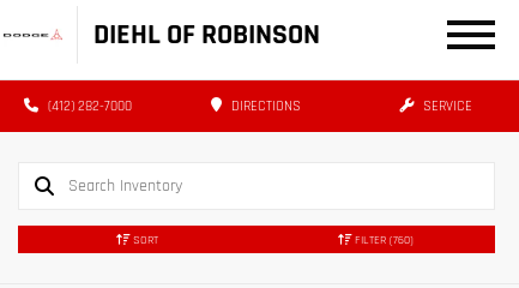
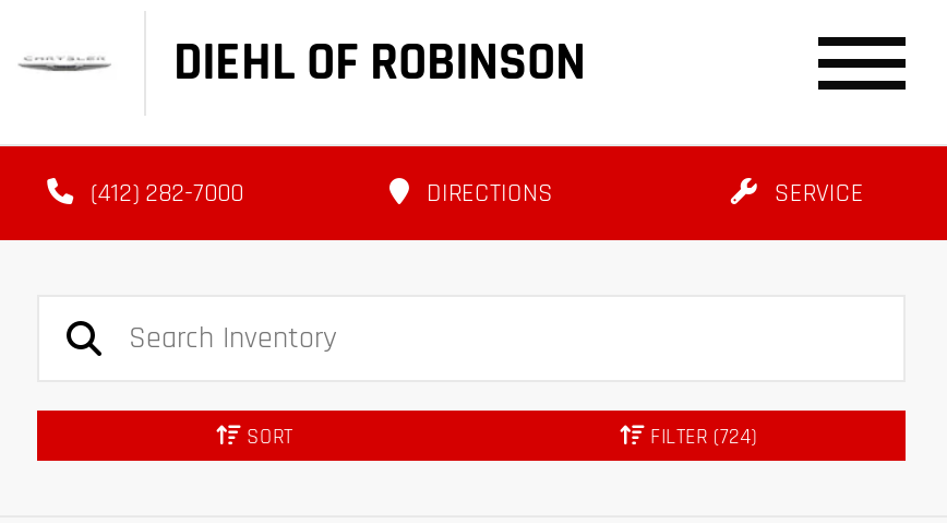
- FILTER (760)
+ FILTER (724)
